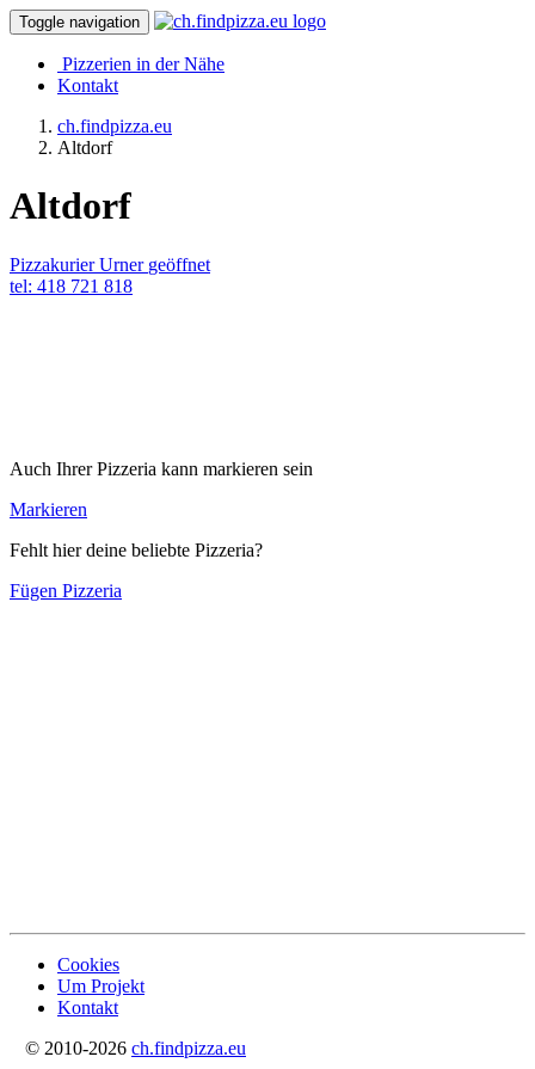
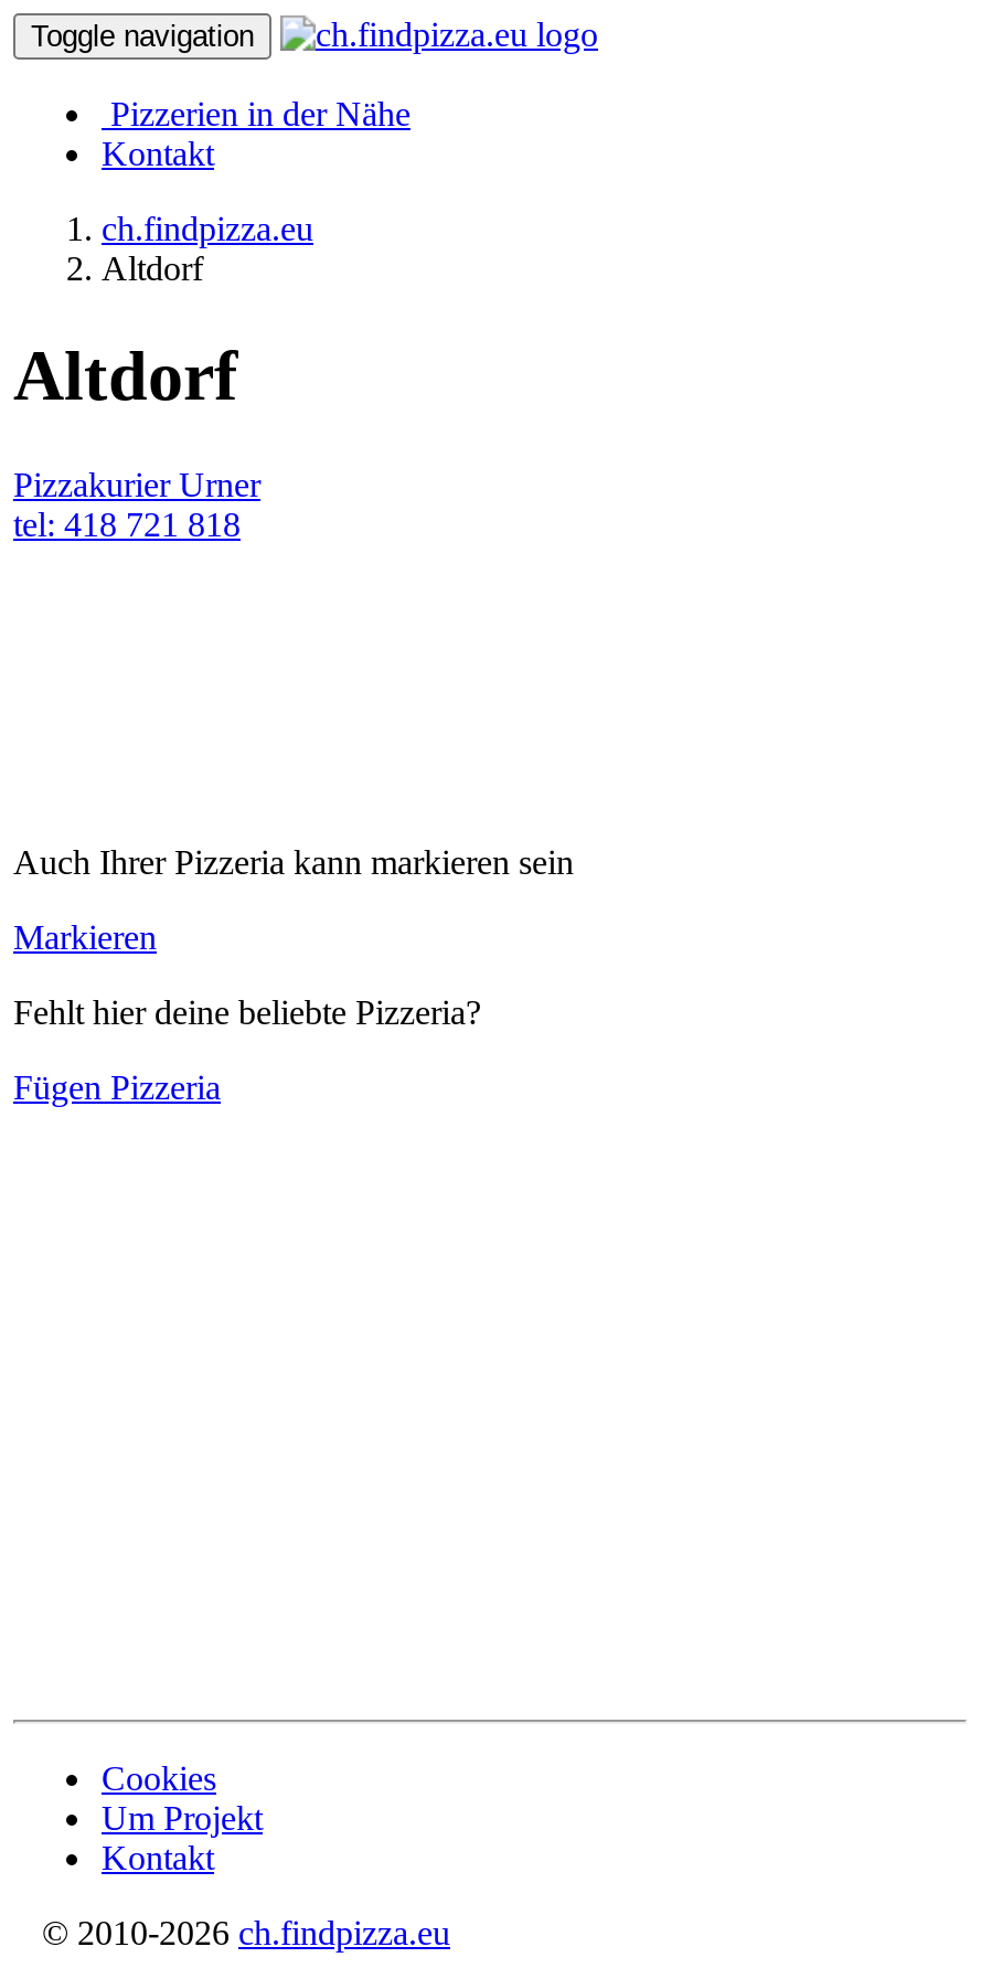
- Pizzakurier Urner geöffnet
+ Pizzakurier Urner
